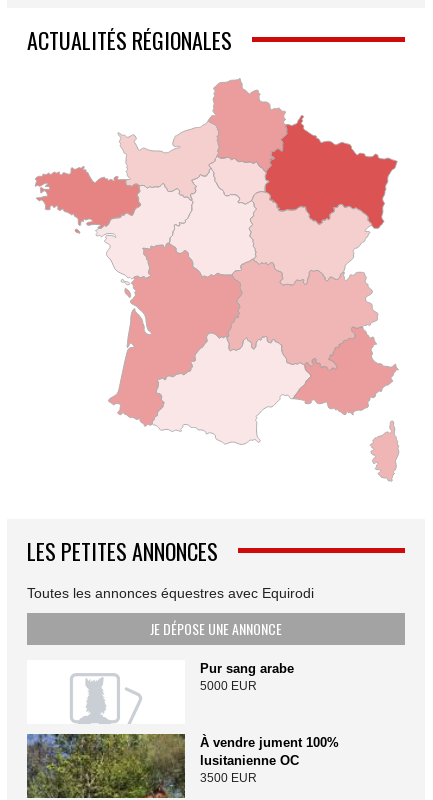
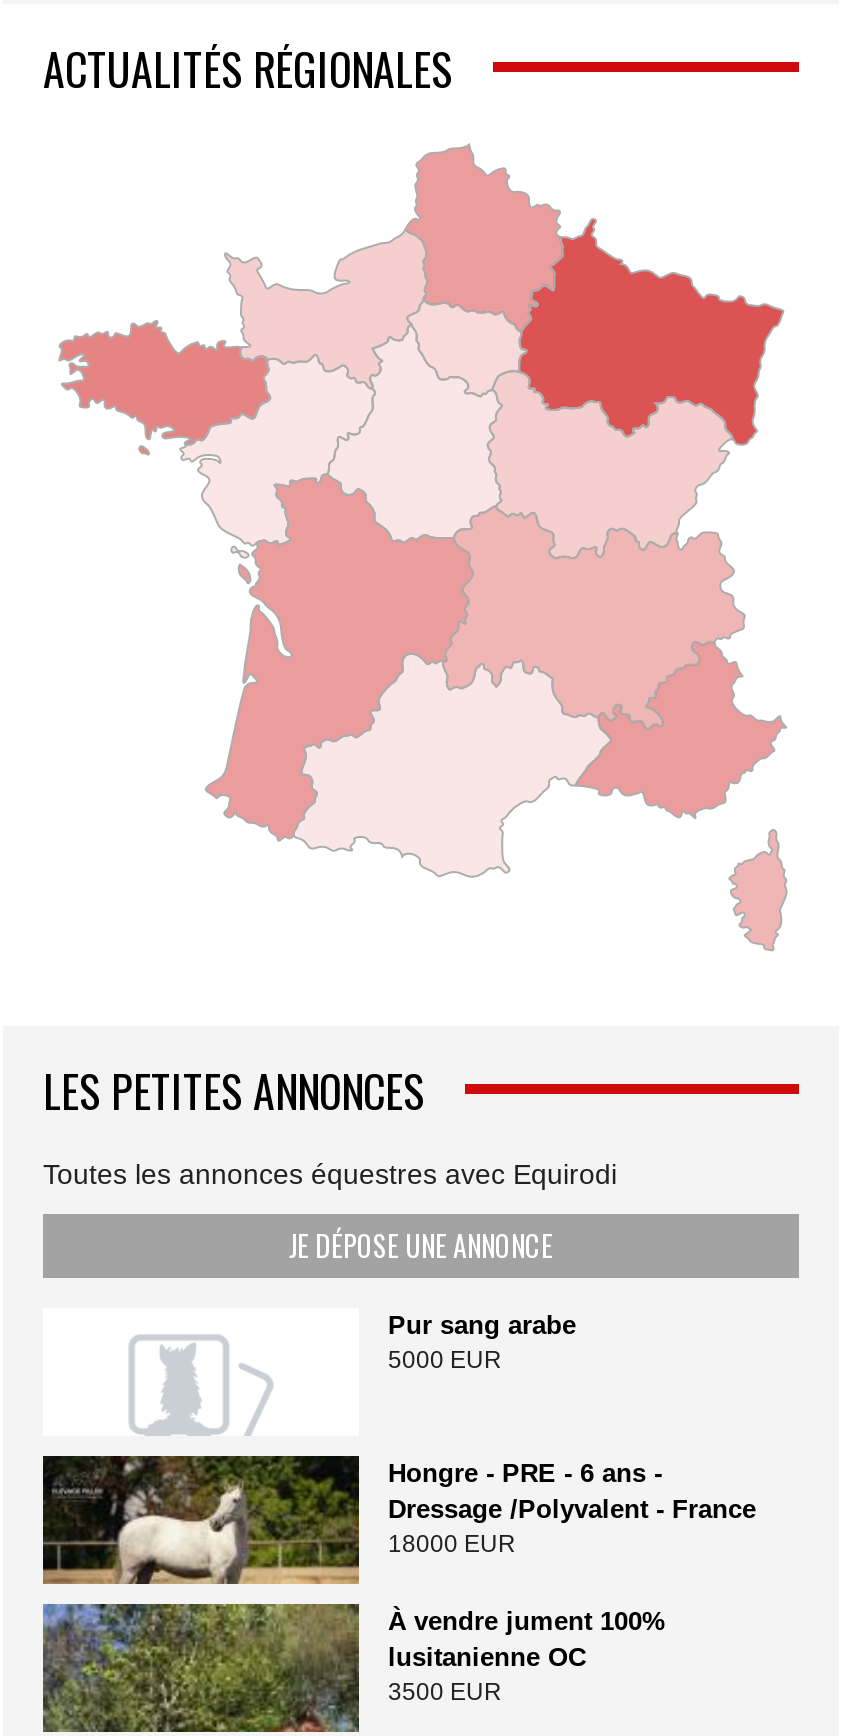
+ [image]
+ Hongre - PRE - 6 ans -
+ Dressage /Polyvalent - France
+ 18000 EUR
